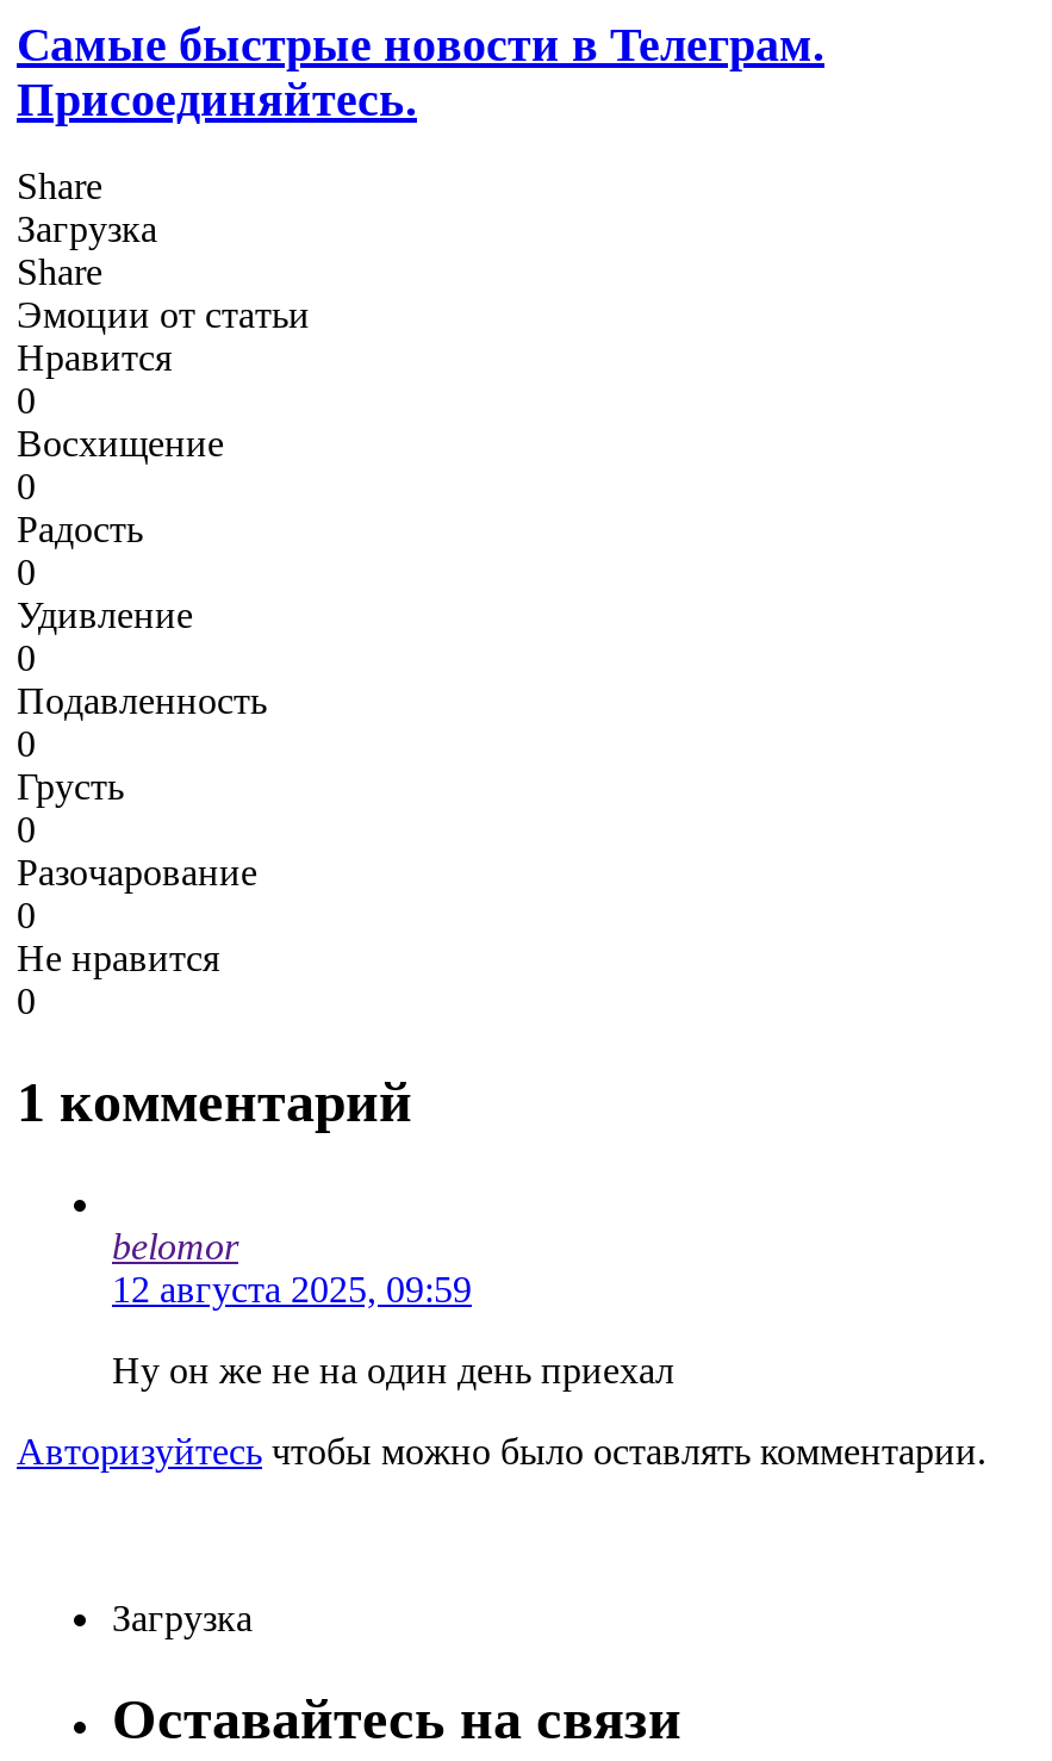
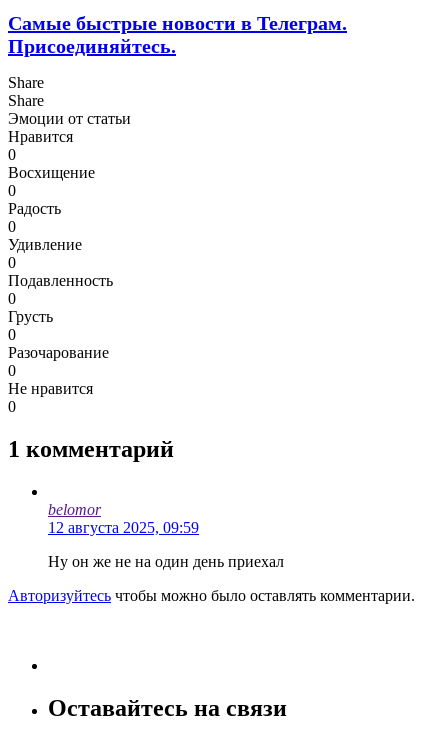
- Загрузка

- Загрузка
